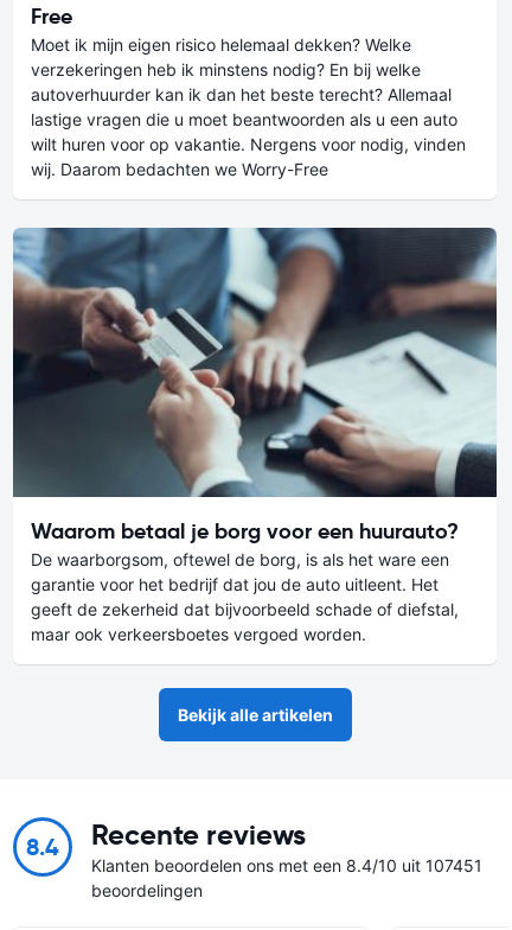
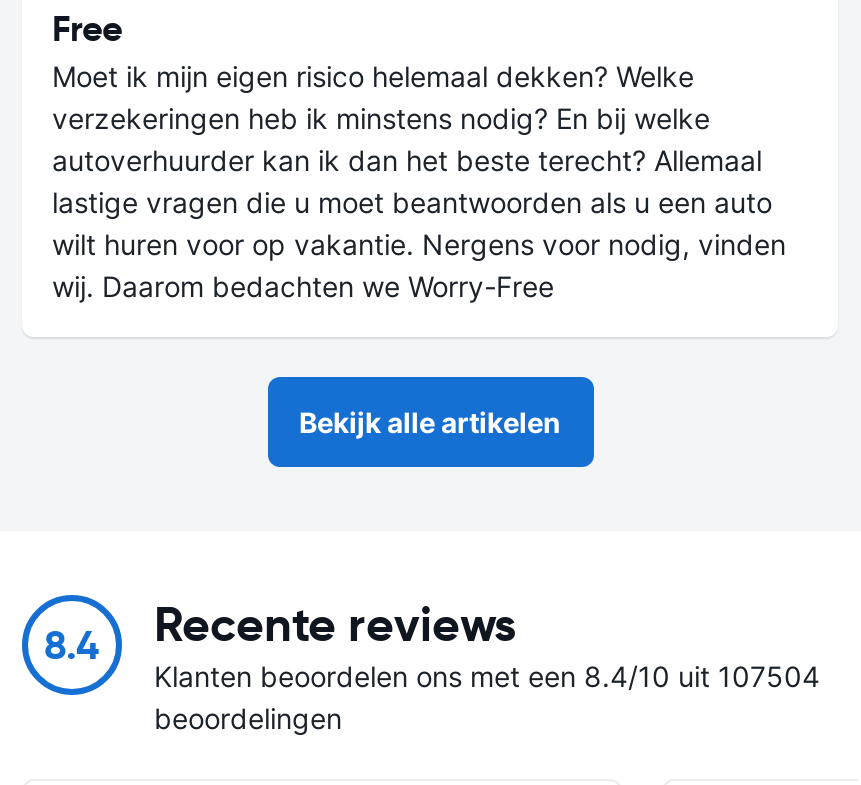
- [image]
- Waarom betaal je borg voor een huurauto?
- De waarborgsom, oftewel de borg, is als het ware een
- garantie voor het bedrijf dat jou de auto uitleent. Het
- geeft de zekerheid dat bijvoorbeeld schade of diefstal,
- maar ook verkeersboetes vergoed worden.

- Klanten beoordelen ons met een 8.4/10 uit 107451
+ Klanten beoordelen ons met een 8.4/10 uit 107504
